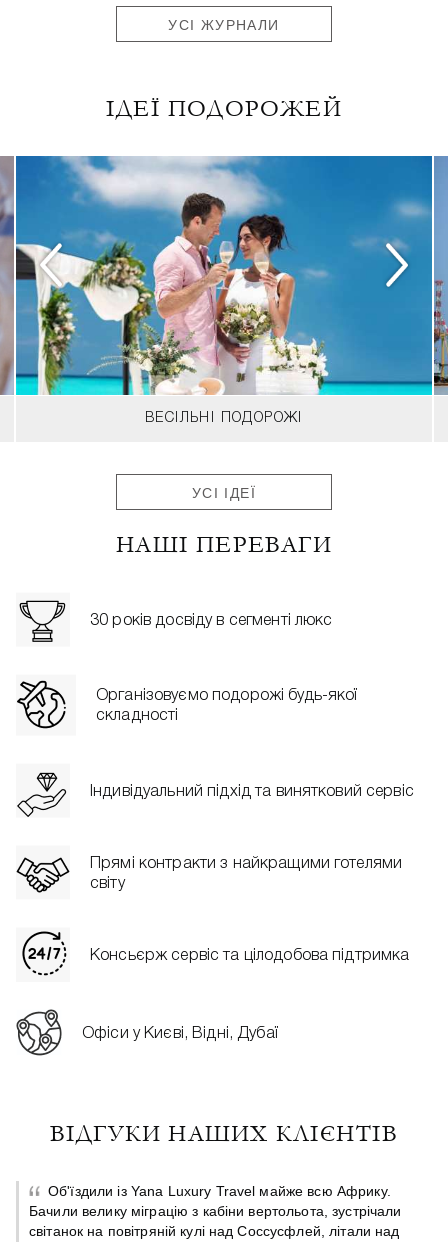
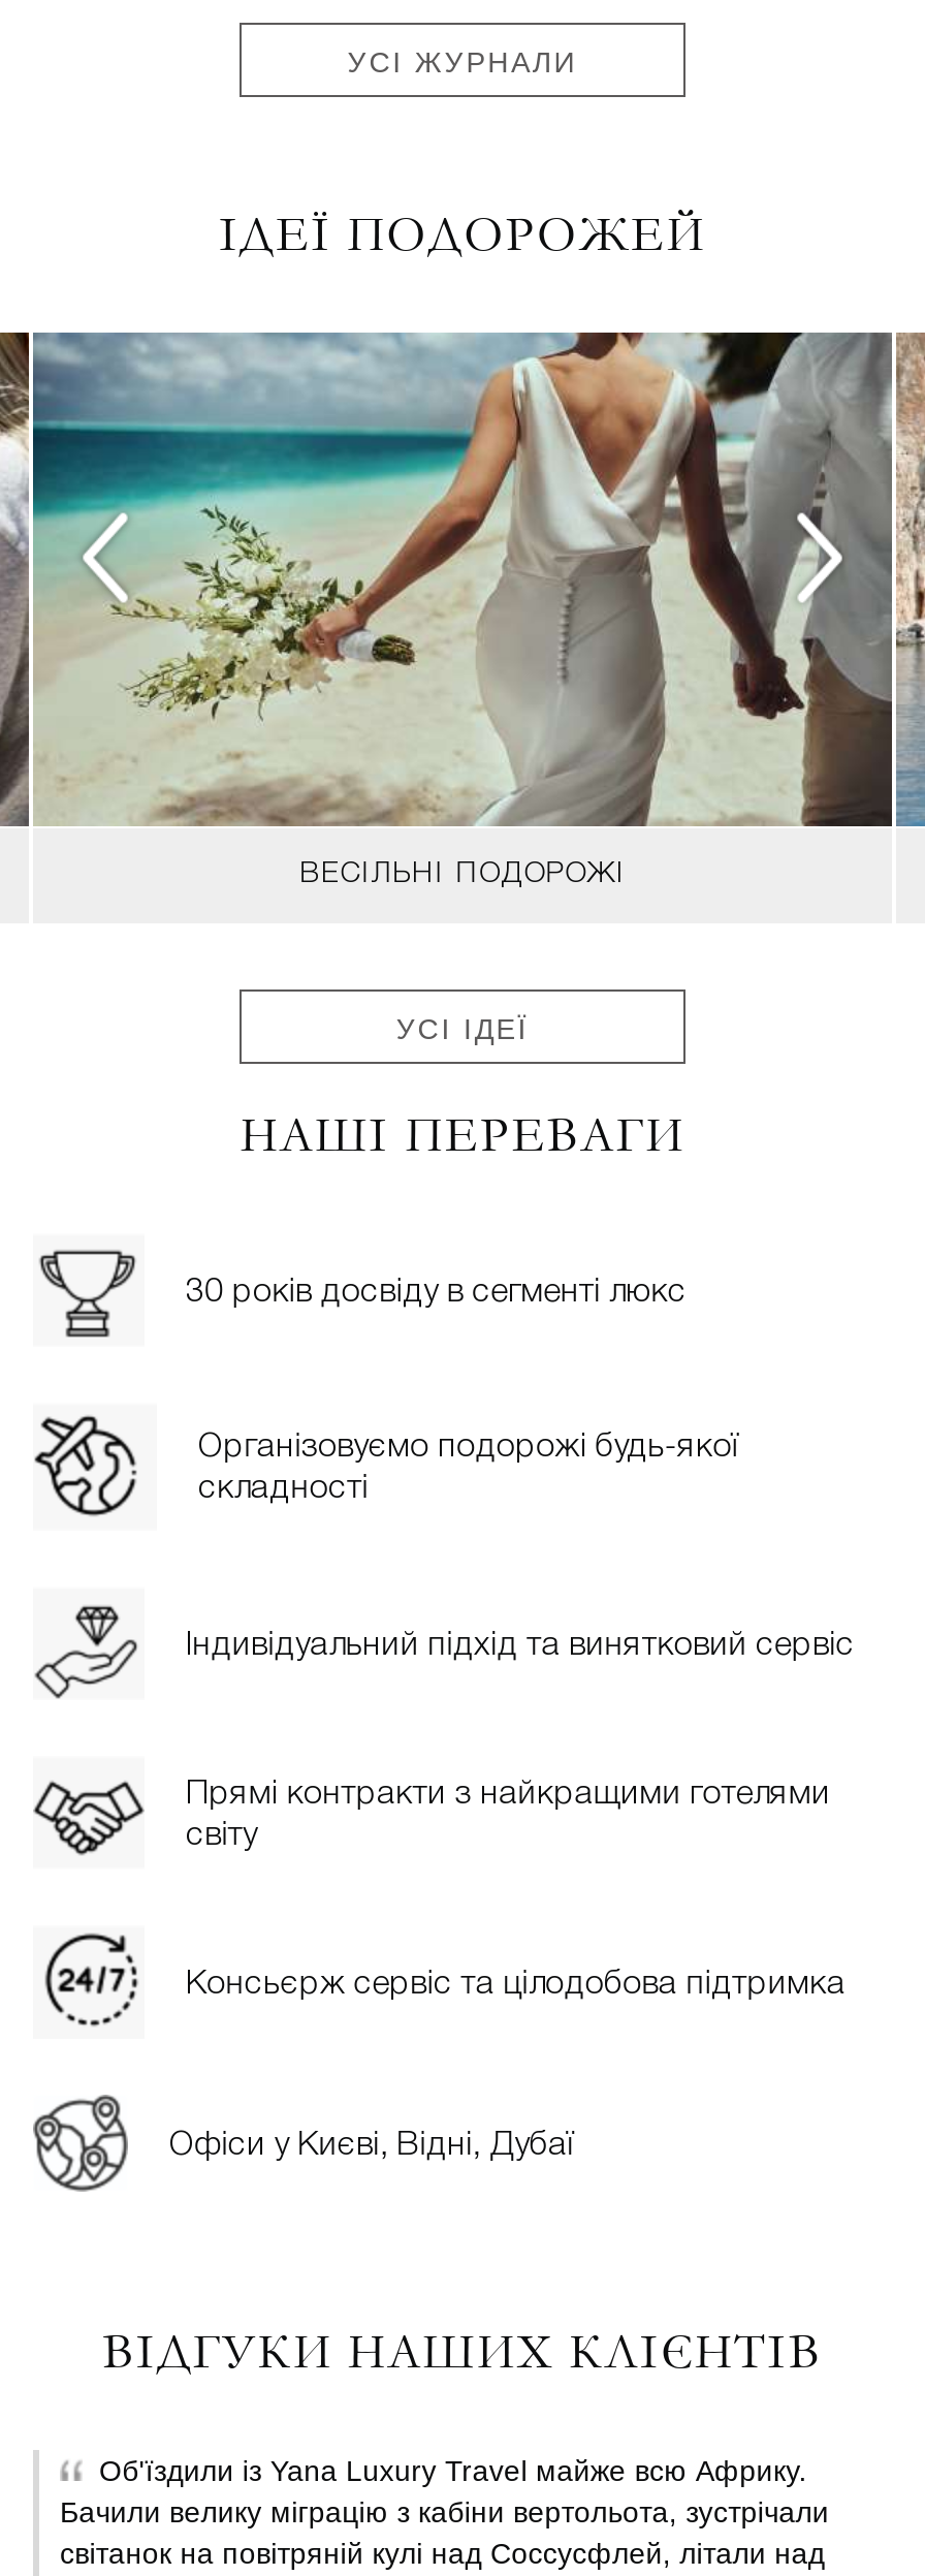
- [image]
+ [image]
